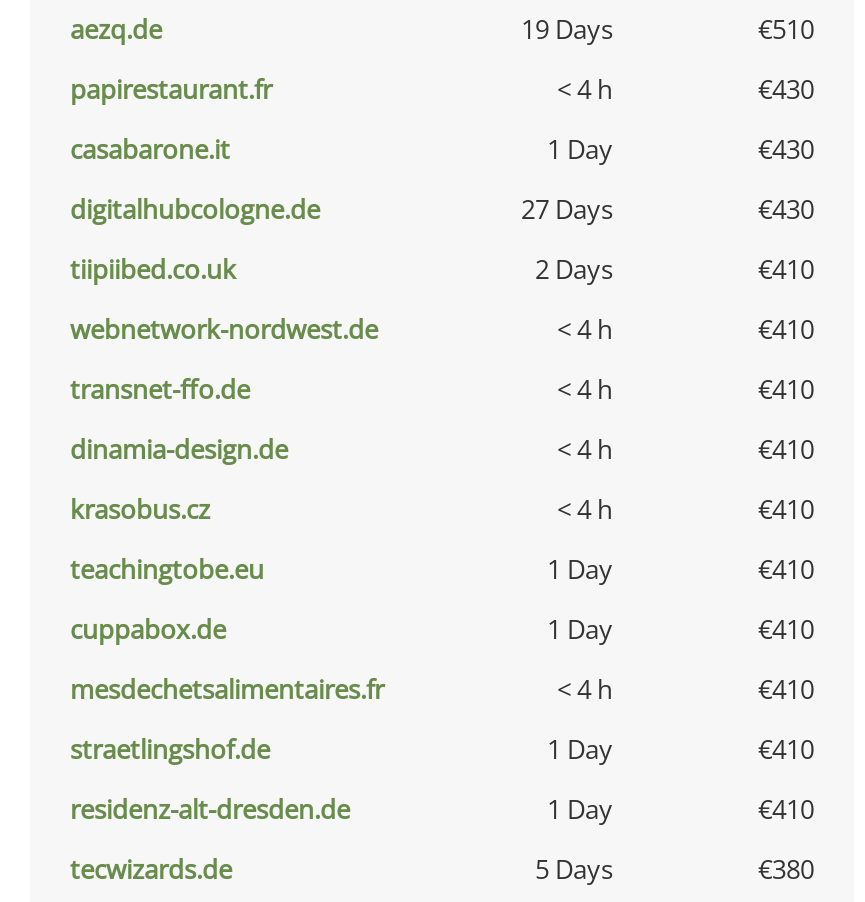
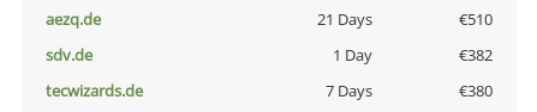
- 19 Days
+ 21 Days

- papirestaurant.fr
- < 4 h
- €430
- casabarone.it
+ sdv.de

- €430
- digitalhubcologne.de
- 27 Days
- €430
- tiipiibed.co.uk
- 2 Days
- €410
- webnetwork-nordwest.de
- < 4 h
- €410
- transnet-ffo.de
- < 4 h
- €410
- dinamia-design.de
- < 4 h
- €410
- krasobus.cz
- < 4 h
- €410
- teachingtobe.eu
- 1 Day
- €410
- cuppabox.de
- 1 Day
- €410
- mesdechetsalimentaires.fr
- < 4 h
- €410
- straetlingshof.de
- 1 Day
- €410
- residenz-alt-dresden.de
- 1 Day
- €410
+ €382

- 5 Days
+ 7 Days
